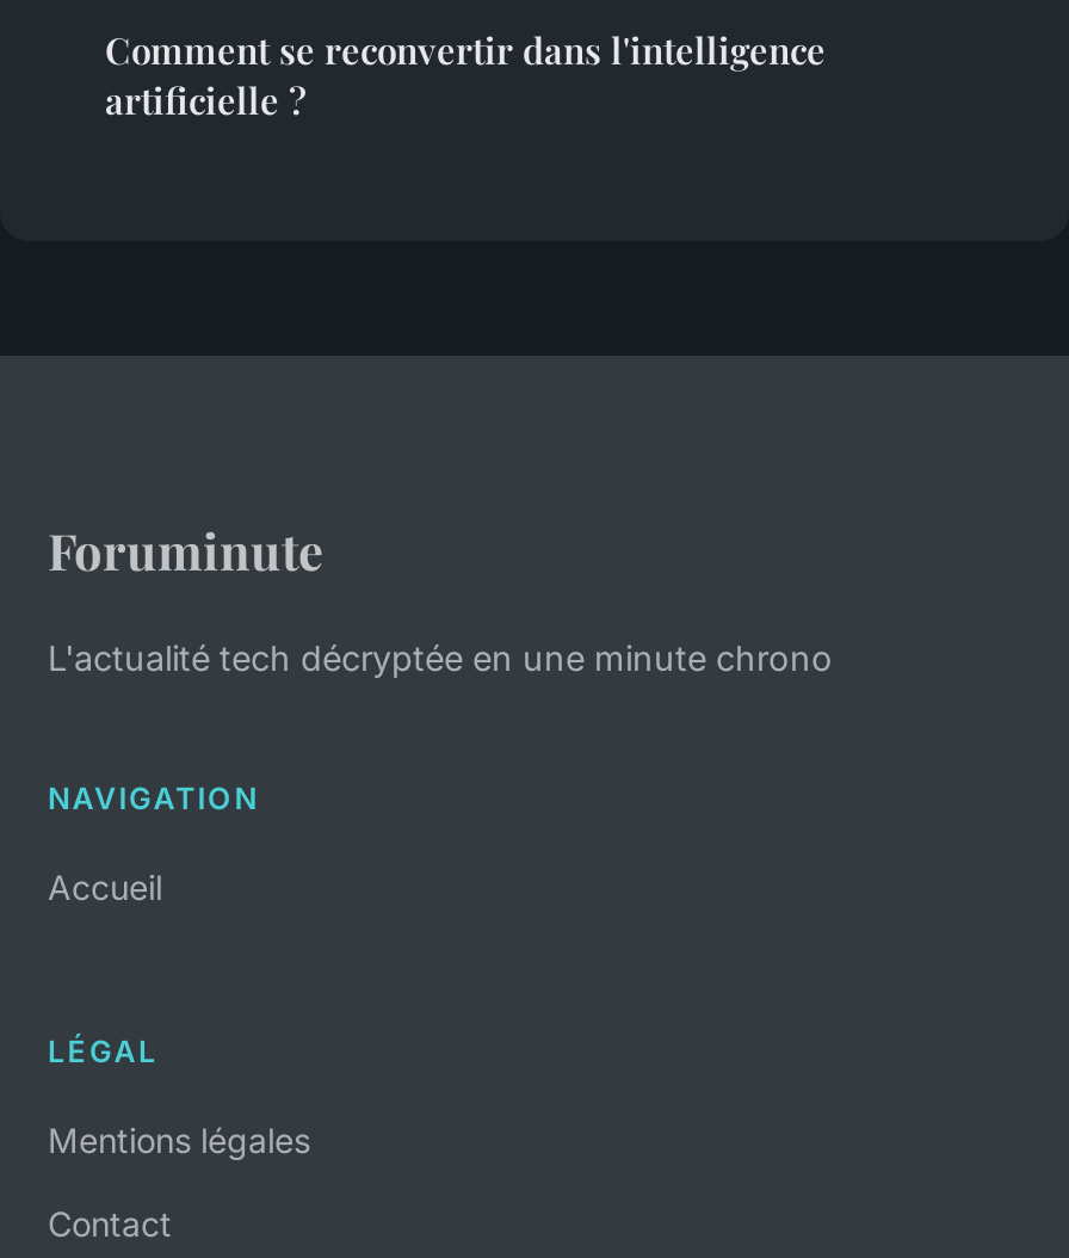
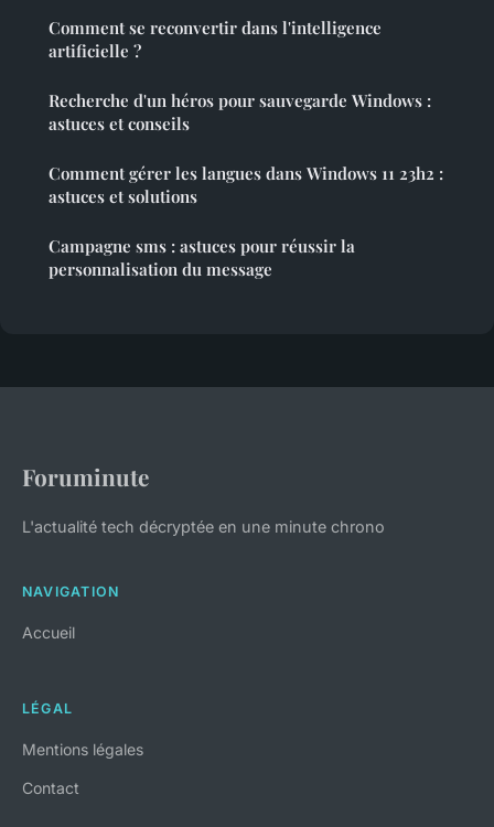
+ Recherche d'un héros pour sauvegarde Windows :
+ astuces et conseils
+ Comment gérer les langues dans Windows 11 23h2 :
+ astuces et solutions
+ Campagne sms : astuces pour réussir la
+ personnalisation du message
